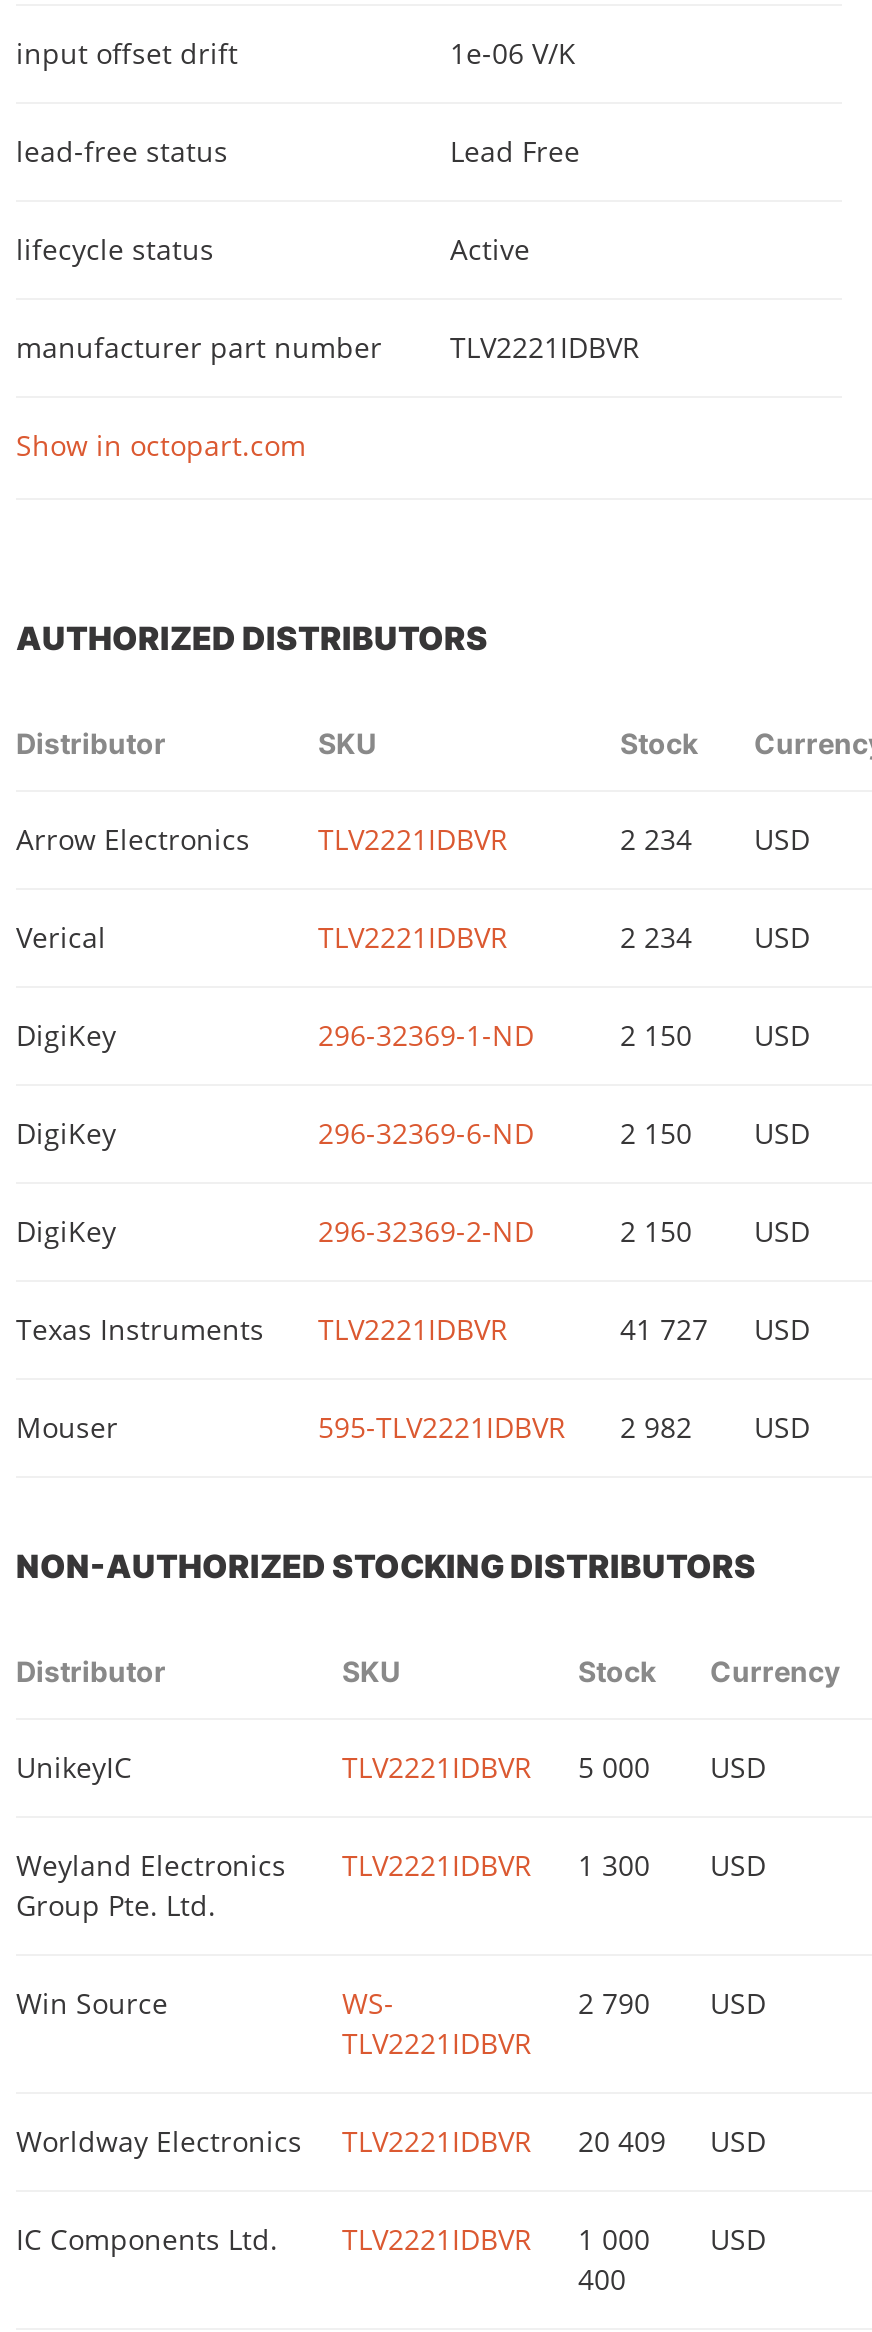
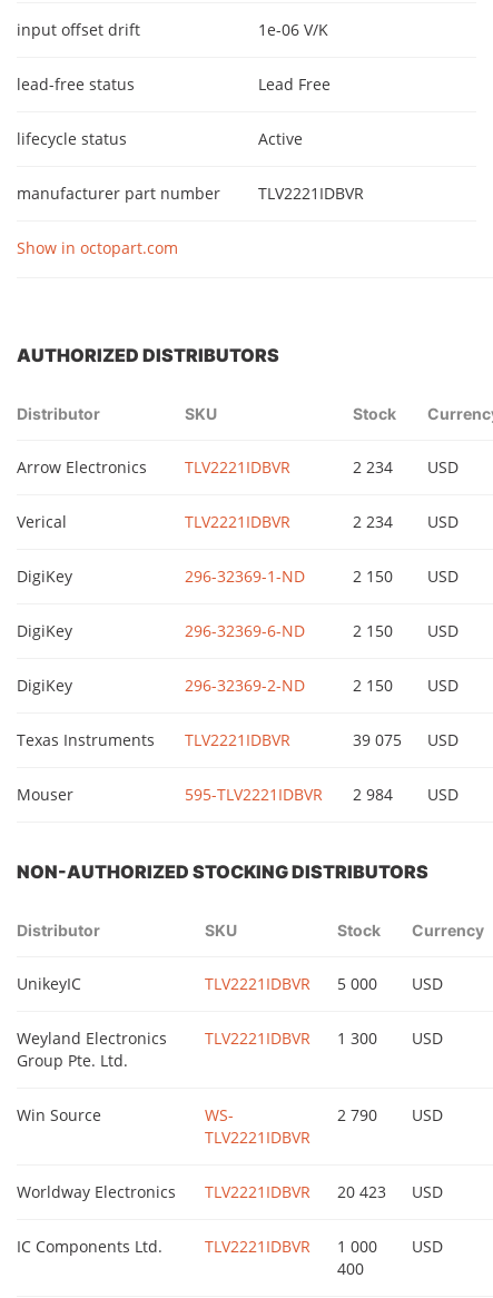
- 41 727 USD
+ 39 075 USD

- 595-TLV2221IDBVR 2 982 USD
+ 595-TLV2221IDBVR 2 984 USD

- Worldway Electronics TLV2221IDBVR 20 409 USD
+ Worldway Electronics TLV2221IDBVR 20 423 USD
